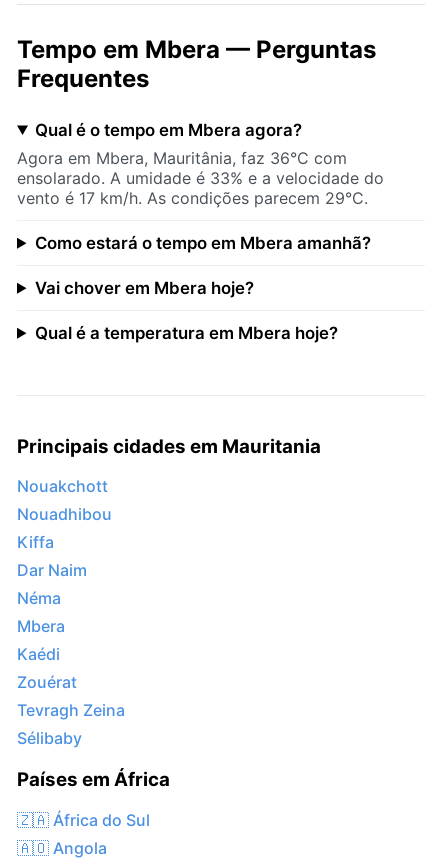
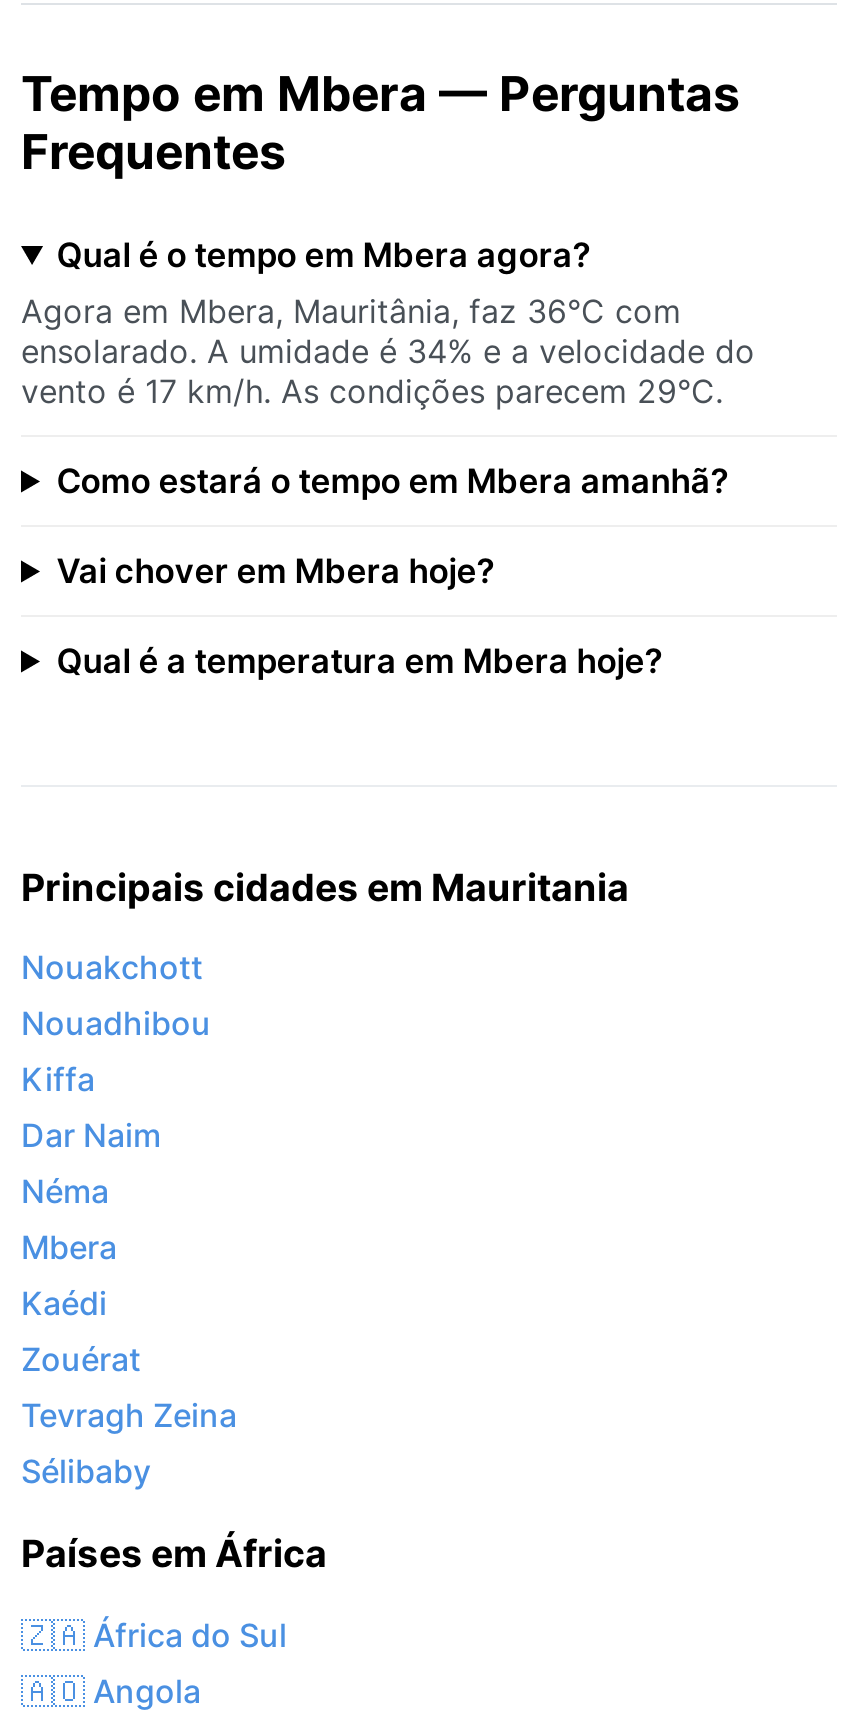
- ensolarado. A umidade é 33% e a velocidade do
+ ensolarado. A umidade é 34% e a velocidade do
